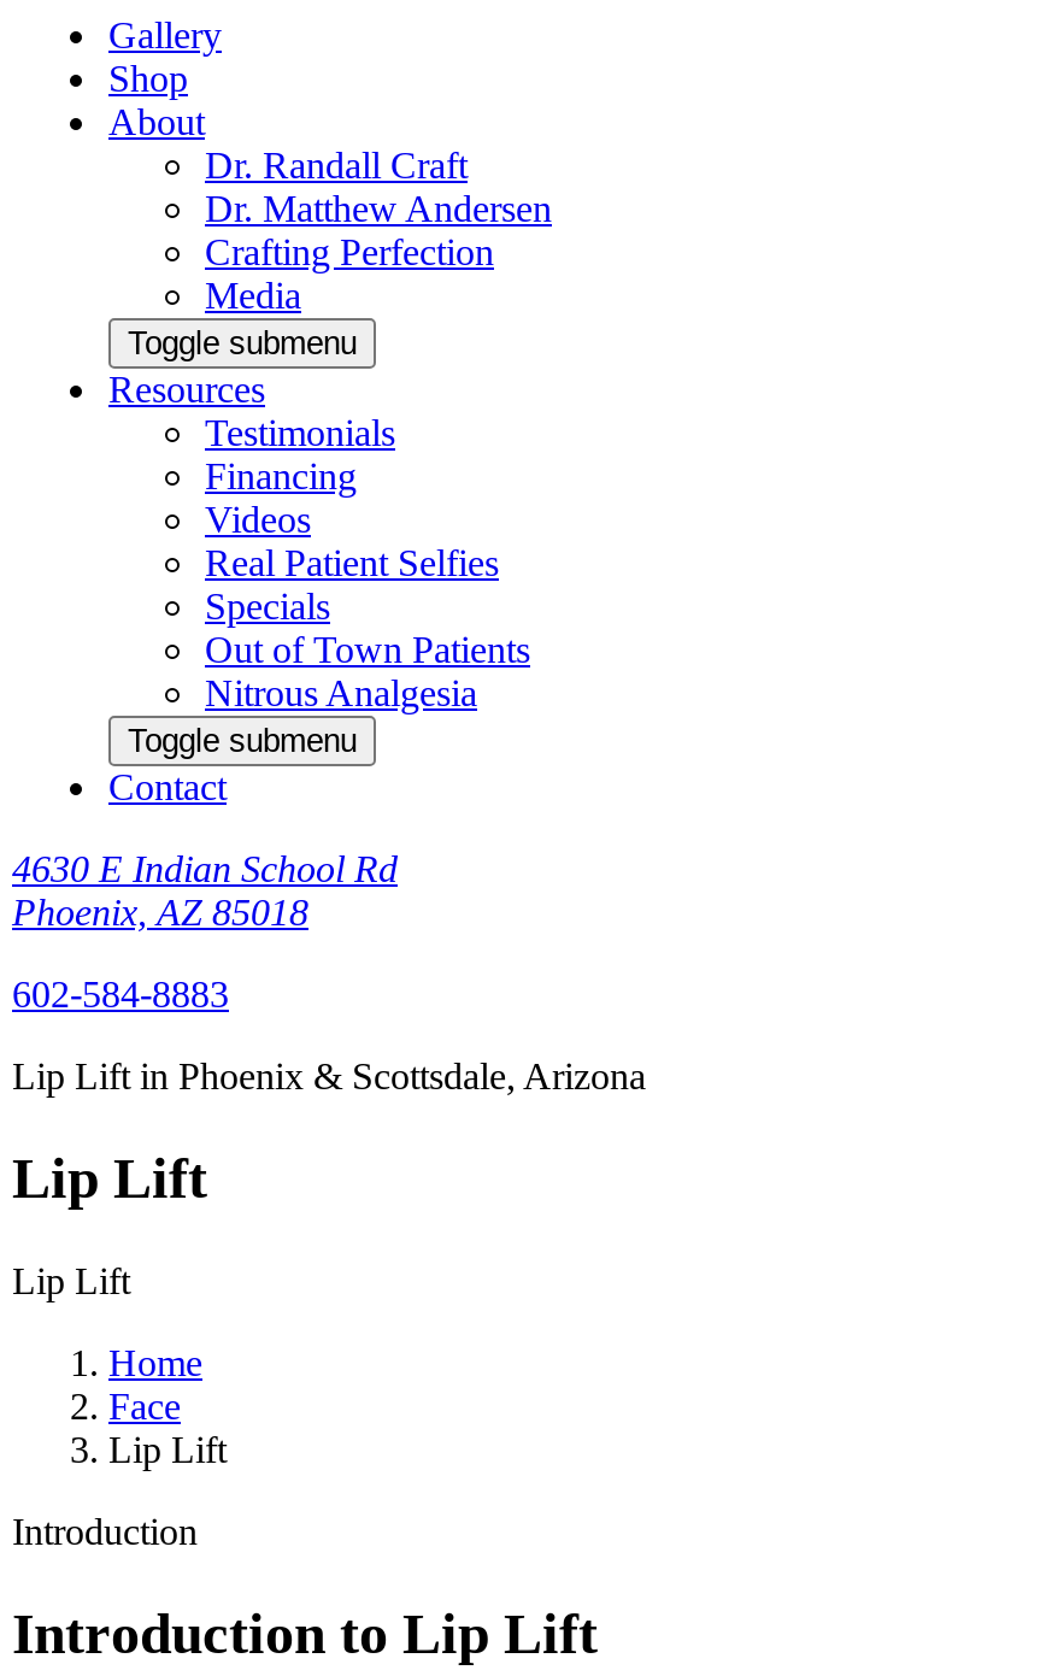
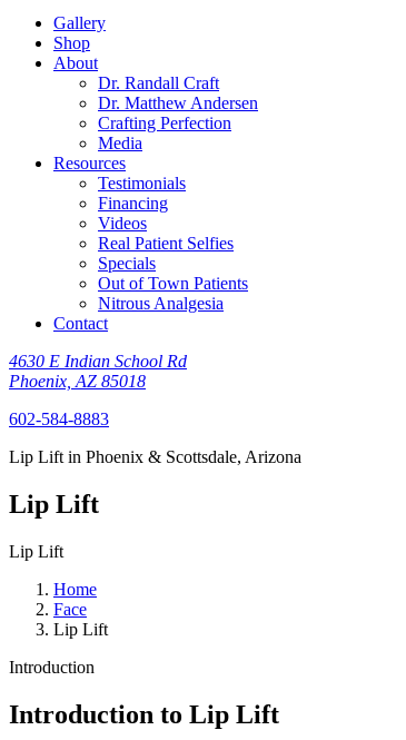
- Toggle submenu

- Toggle submenu
